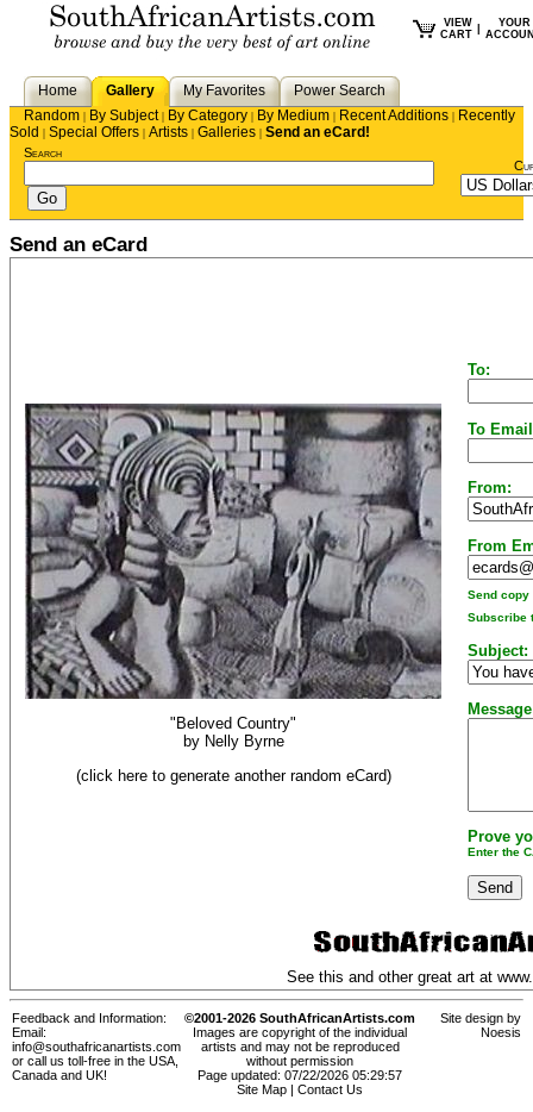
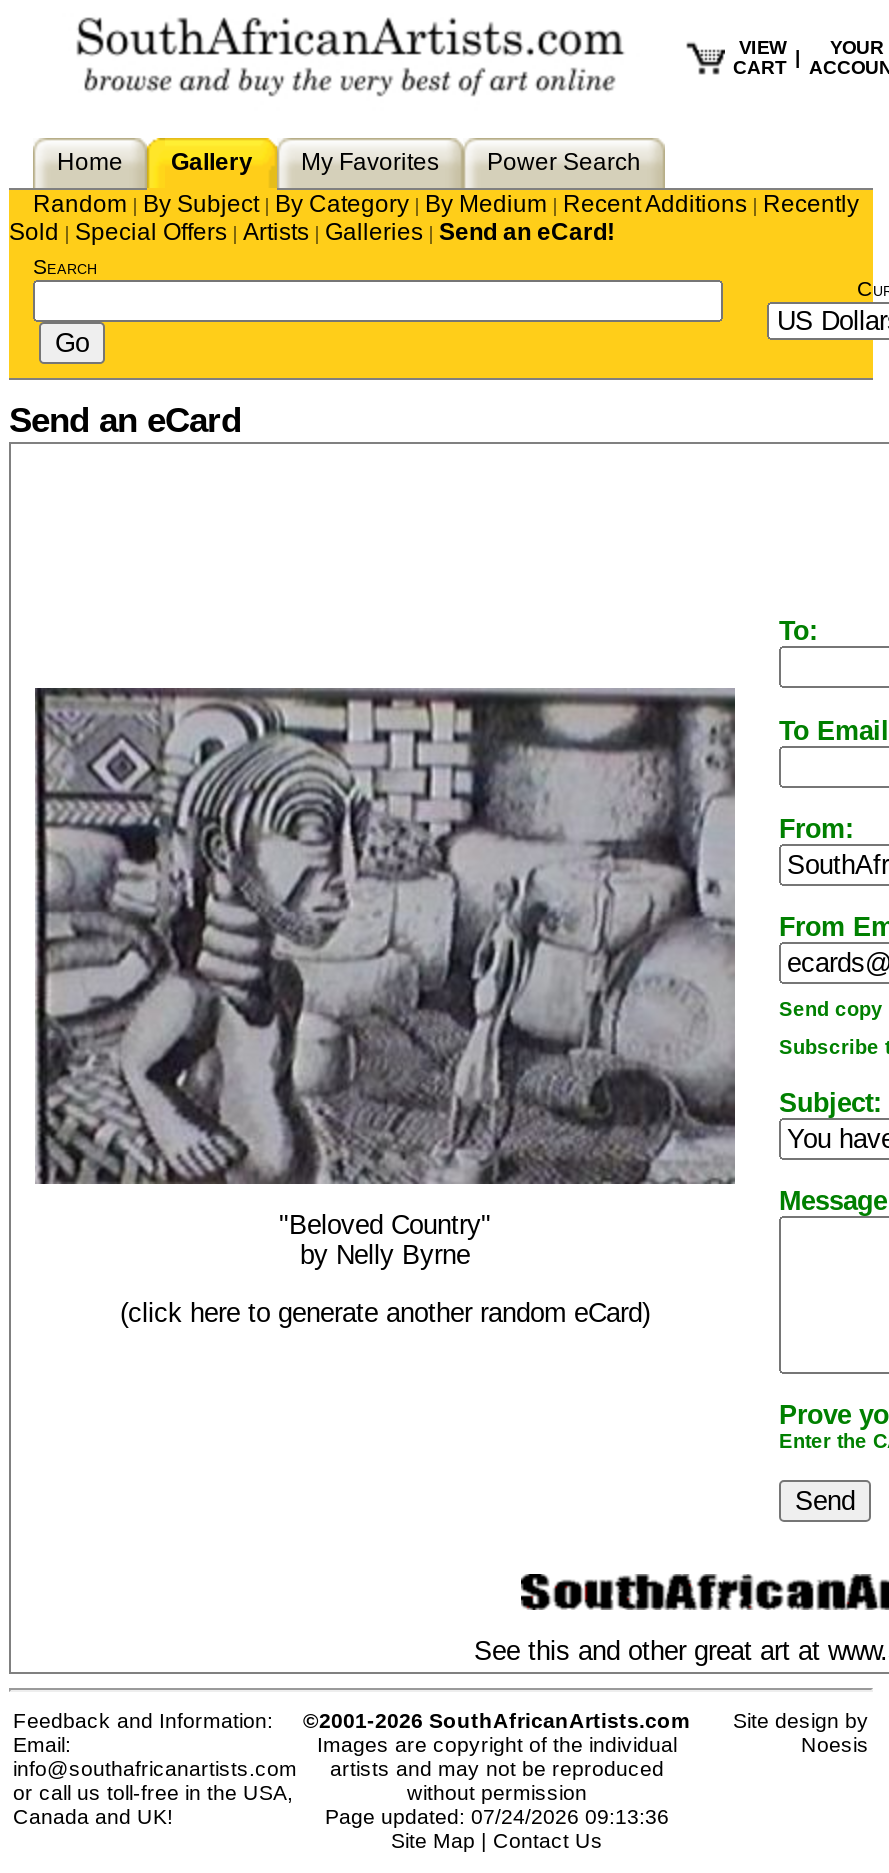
- Page updated: 07/22/2026 05:29:57
+ Page updated: 07/24/2026 09:13:36
